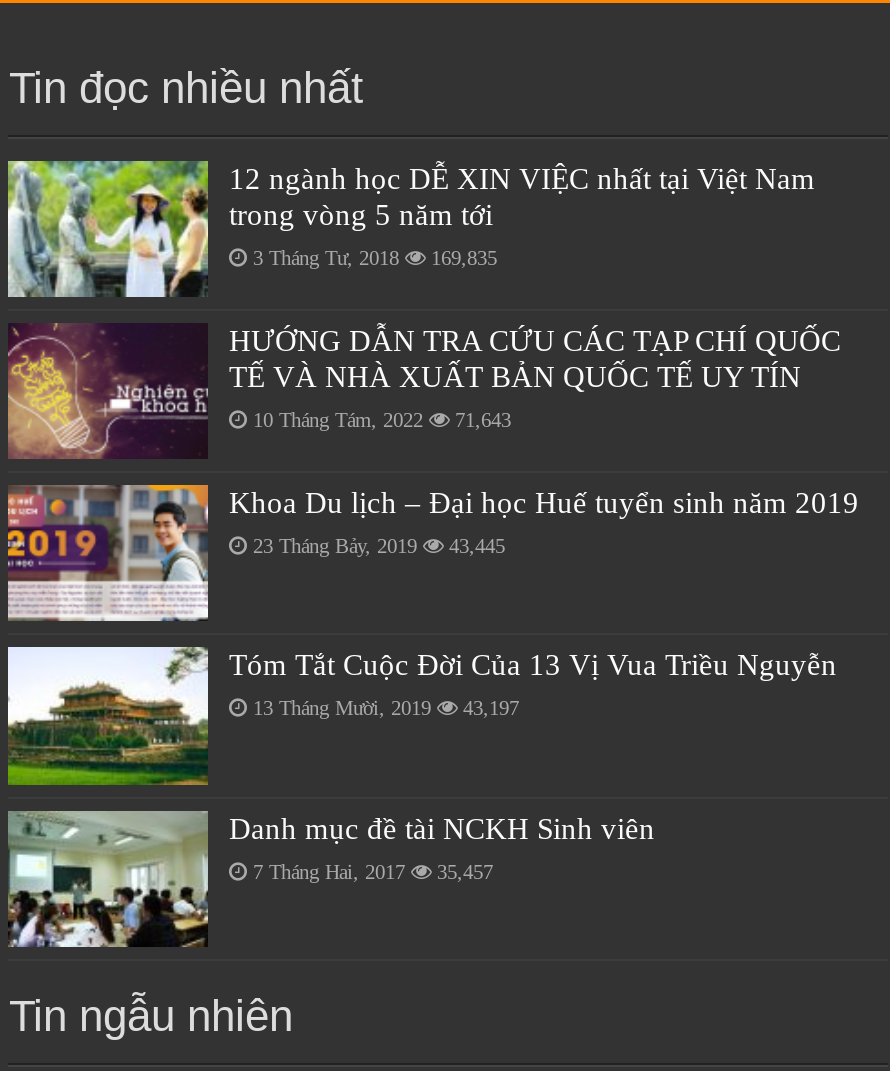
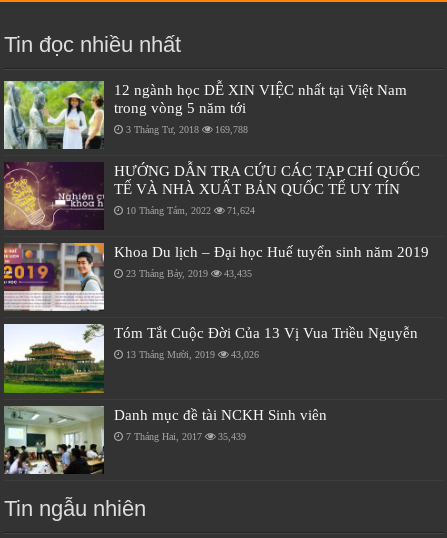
- 3 Tháng Tư, 2018 169,835
+ 3 Tháng Tư, 2018 169,788

- 10 Tháng Tám, 2022 71,643
+ 10 Tháng Tám, 2022 71,624

- 23 Tháng Bảy, 2019 43,445
+ 23 Tháng Bảy, 2019 43,435

- 13 Tháng Mười, 2019 43,197
+ 13 Tháng Mười, 2019 43,026

- 7 Tháng Hai, 2017 35,457
+ 7 Tháng Hai, 2017 35,439
